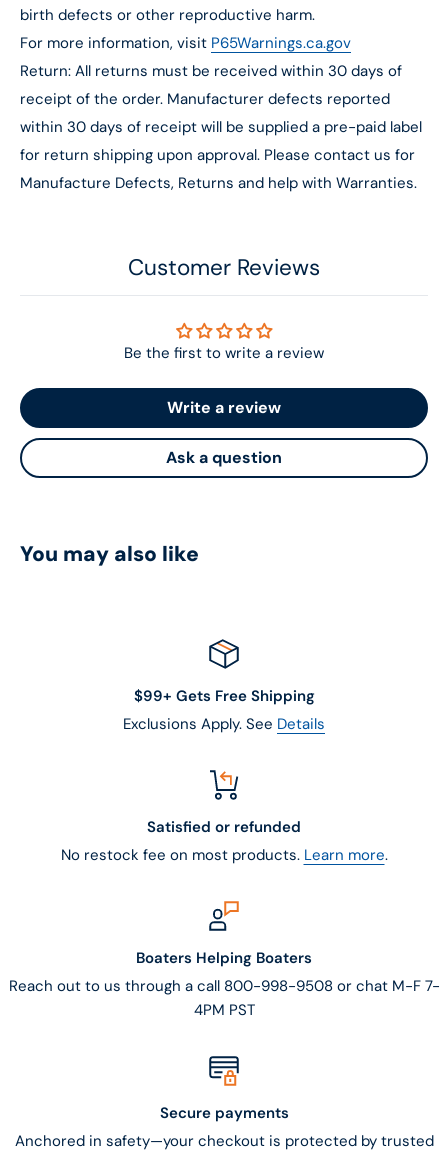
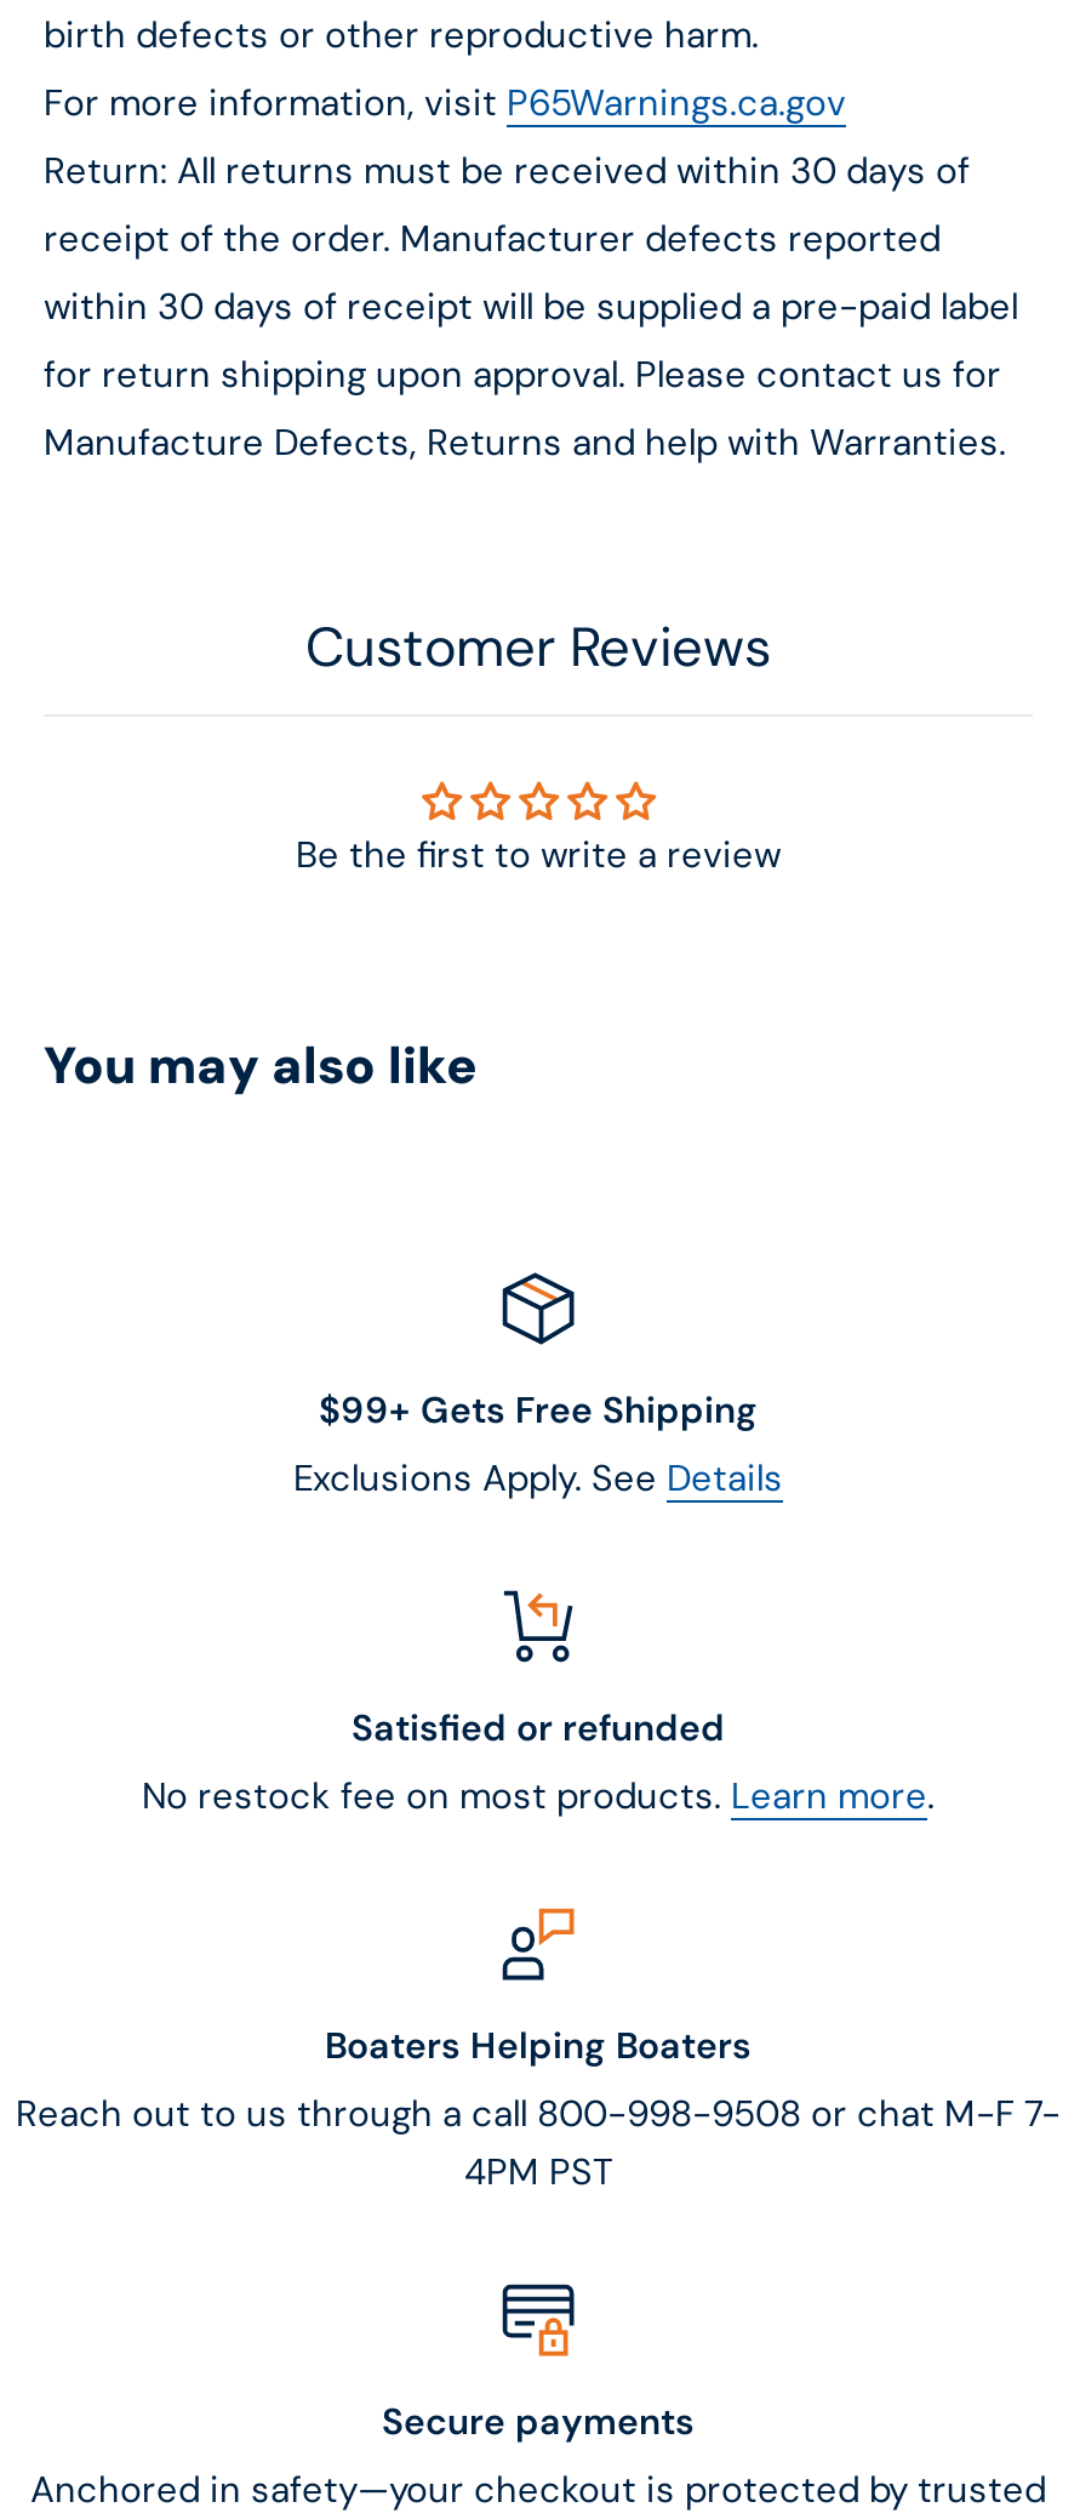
- Write a review
- Ask a question
